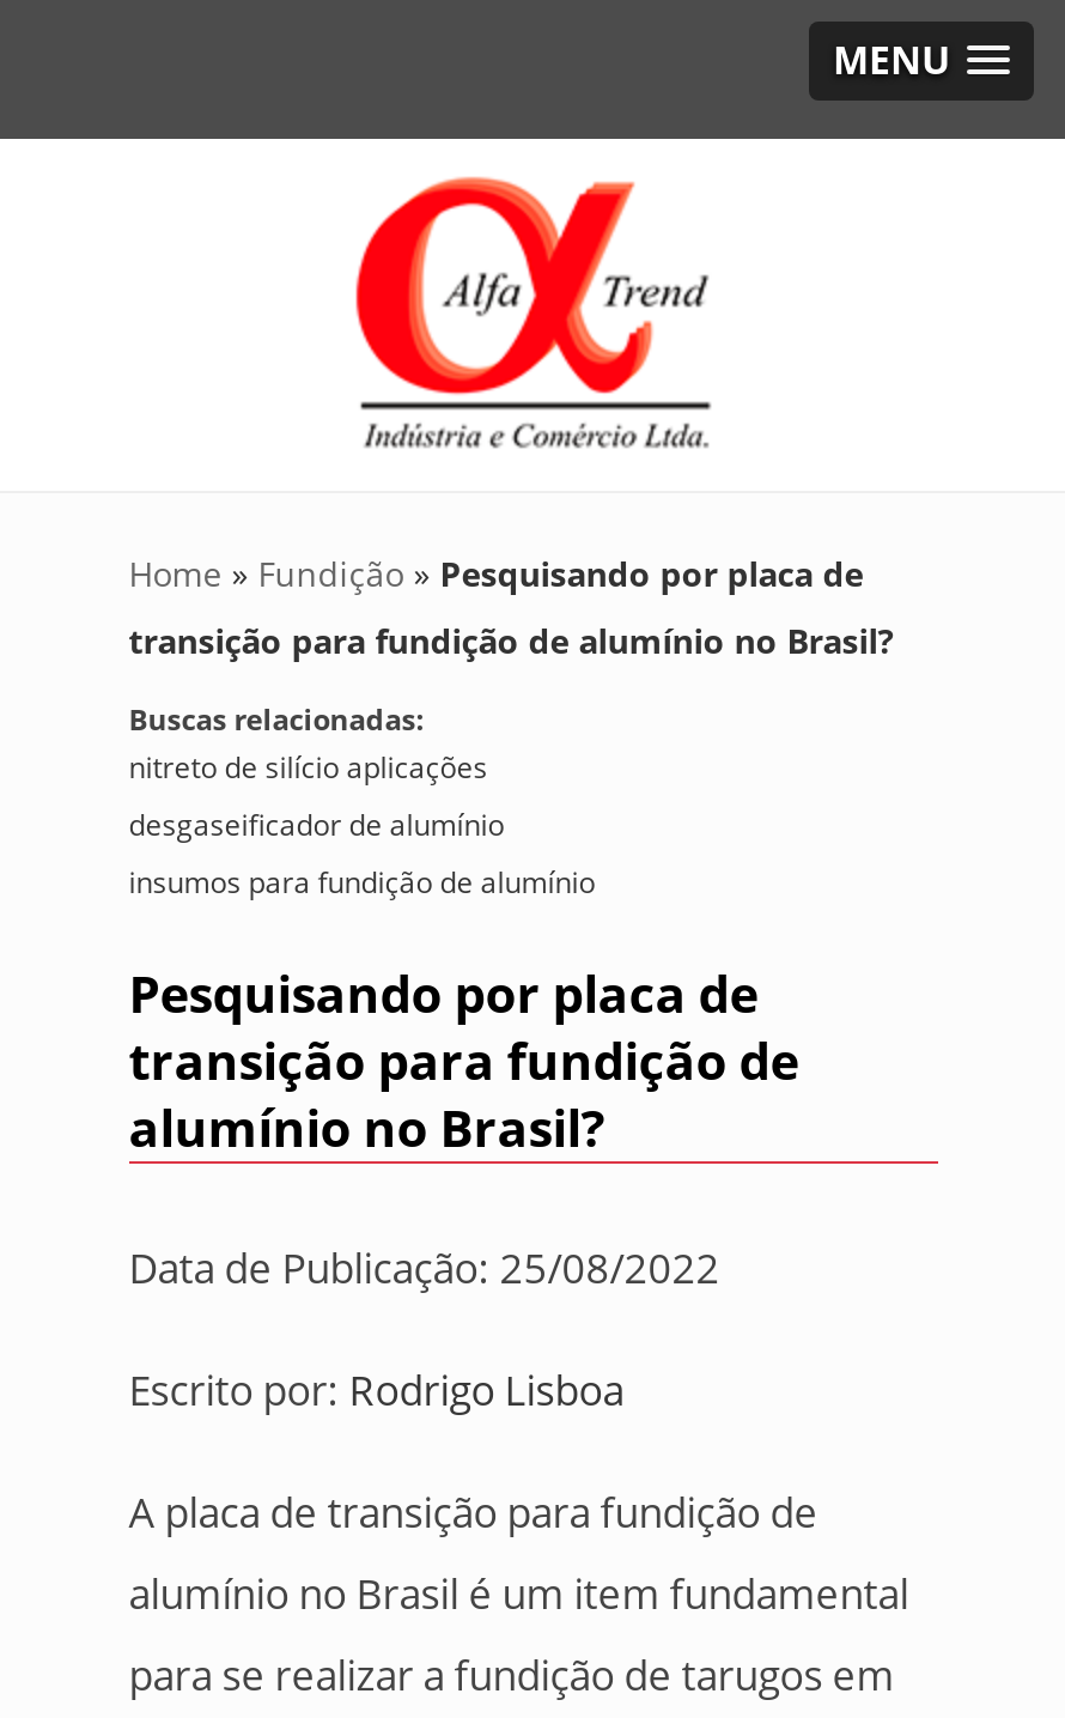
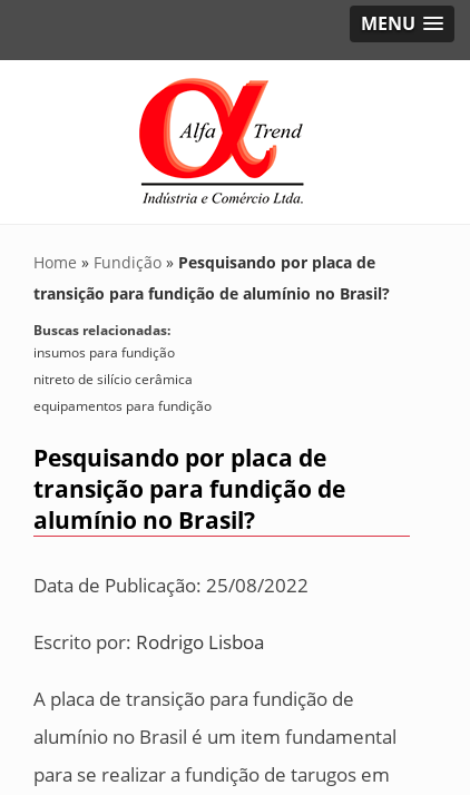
- nitreto de silício aplicações
- desgaseificador de alumínio
- insumos para fundição de alumínio
+ insumos para fundição
+ nitreto de silício cerâmica
+ equipamentos para fundição
